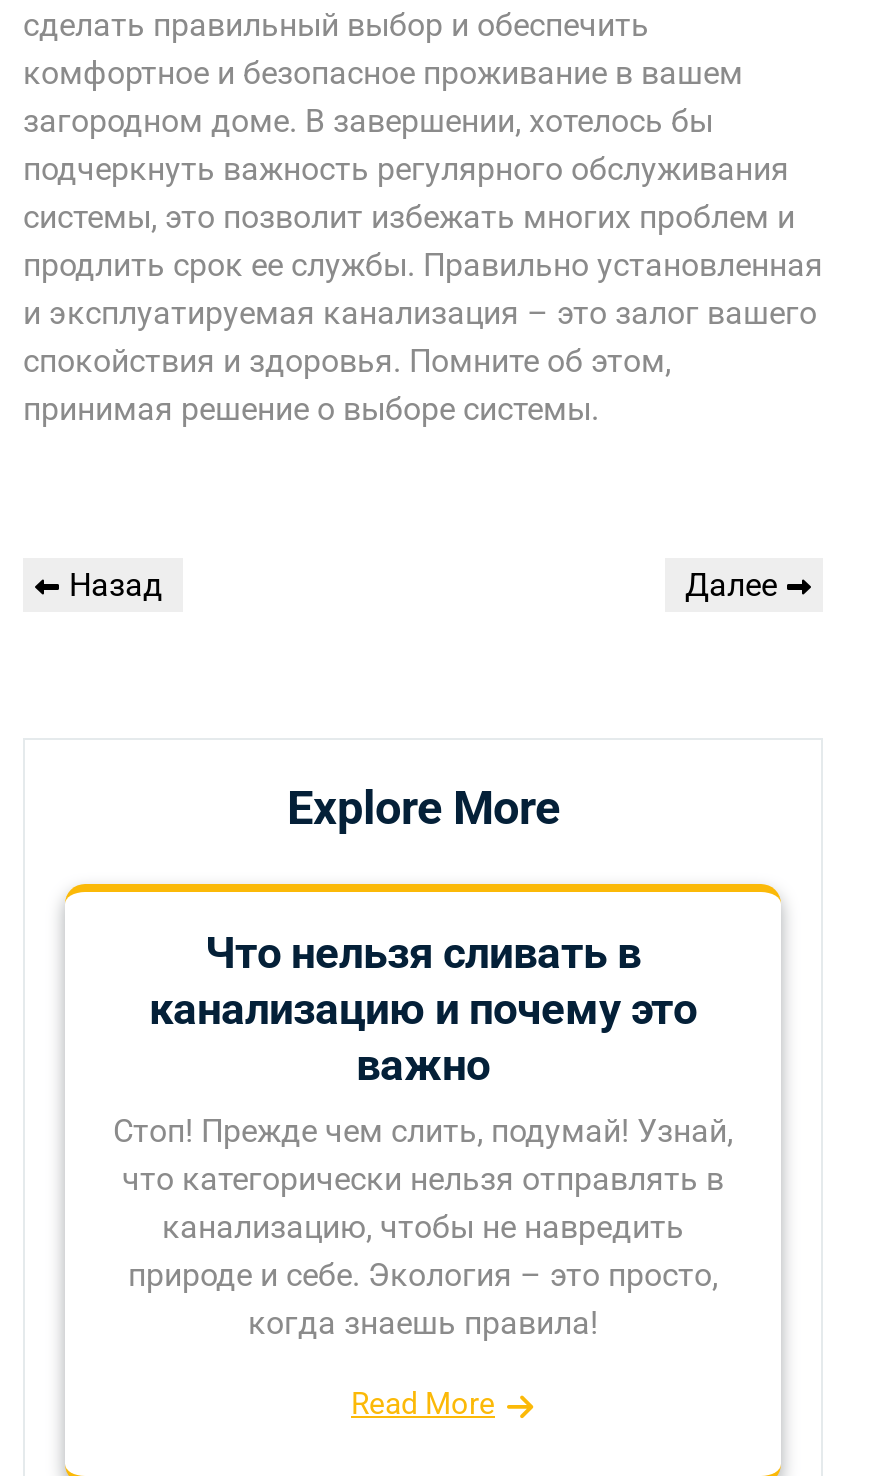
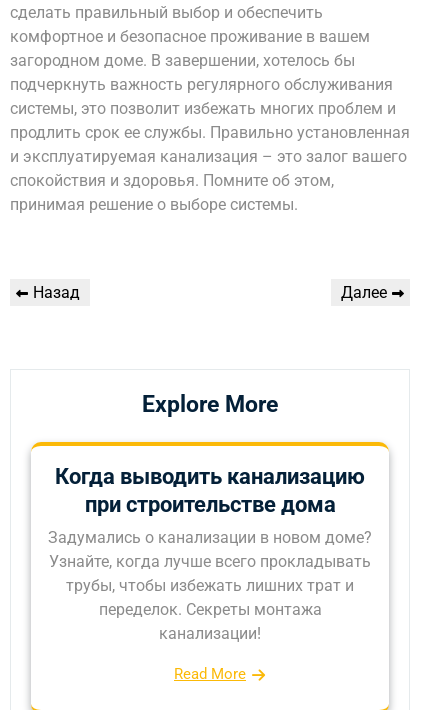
- Что нельзя сливать в
- канализацию и почему это
- важно
- Стоп! Прежде чем слить, подумай! Узнай,
- что категорически нельзя отправлять в
- канализацию, чтобы не навредить
- природе и себе. Экология – это просто,
- когда знаешь правила!
+ Когда выводить канализацию
+ при строительстве дома
+ Задумались о канализации в новом доме?
+ Узнайте, когда лучше всего прокладывать
+ трубы, чтобы избежать лишних трат и
+ переделок. Секреты монтажа
+ канализации!
